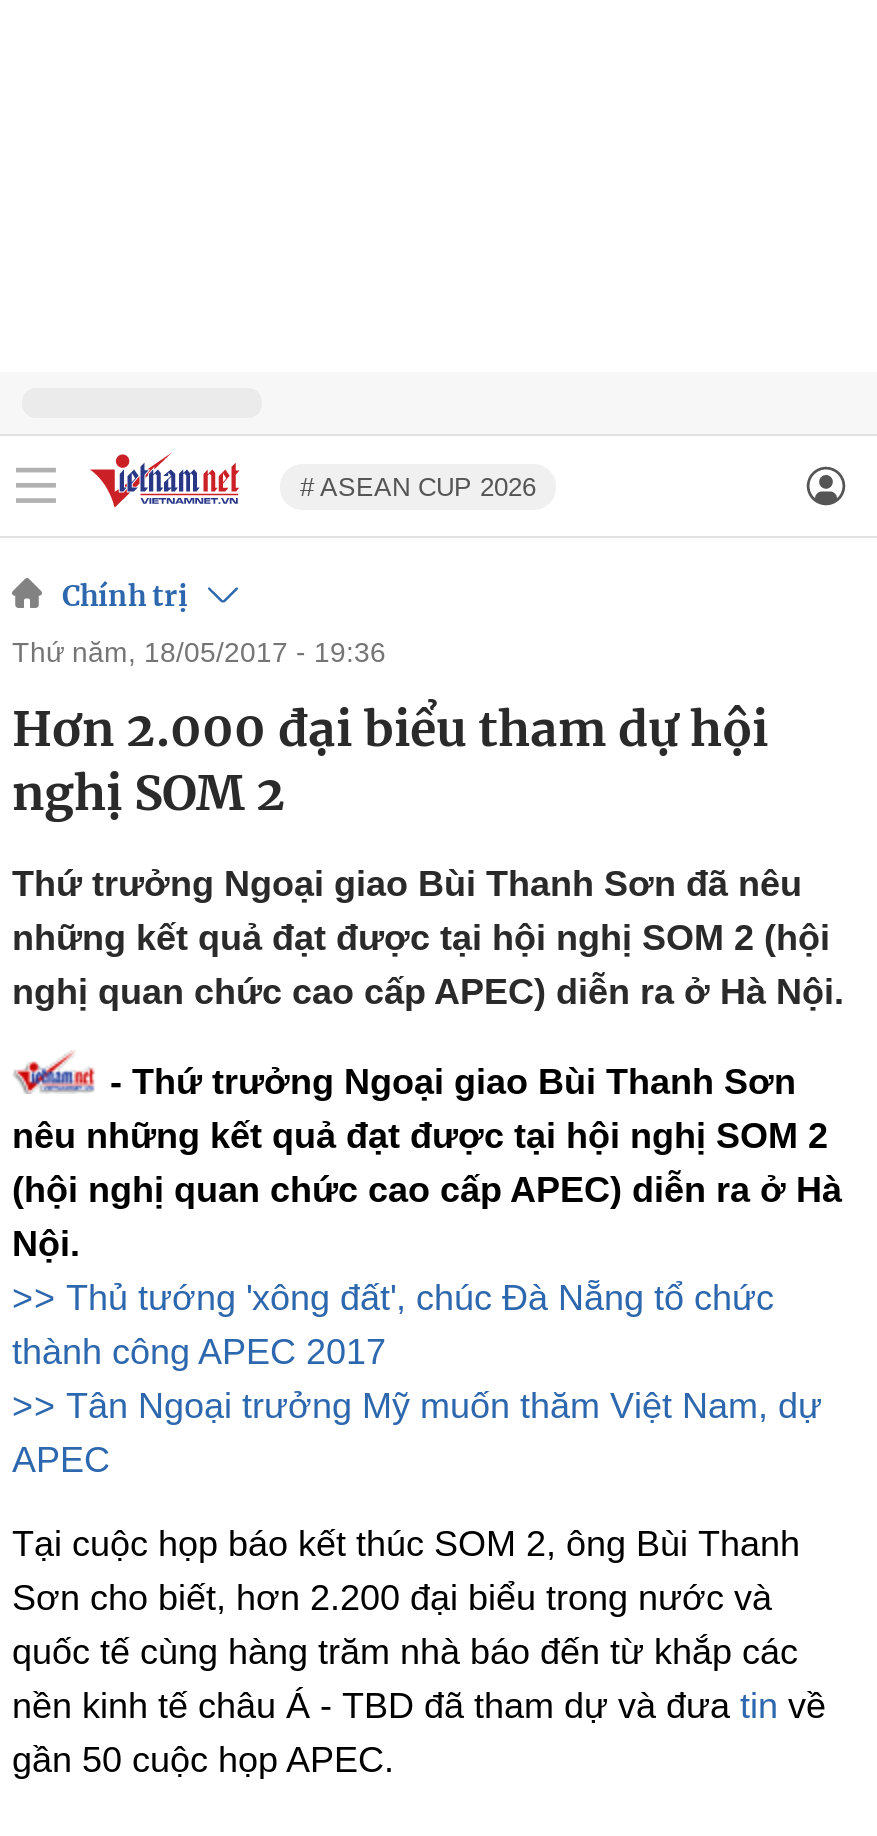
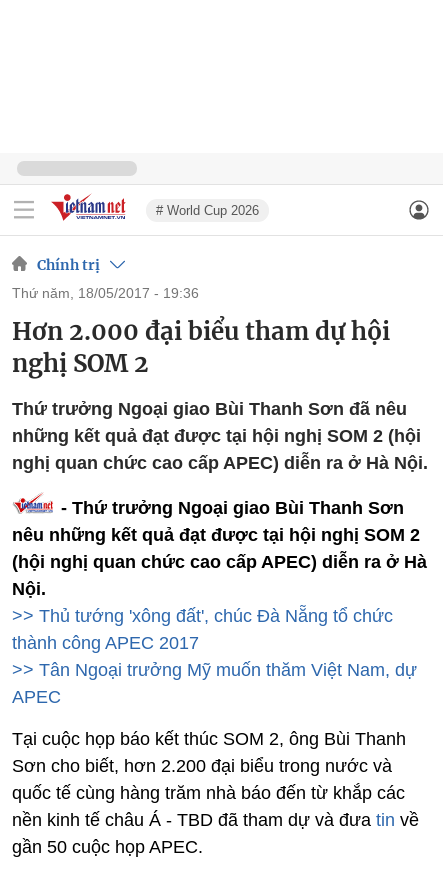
- # ASEAN CUP 2026
+ # World Cup 2026
